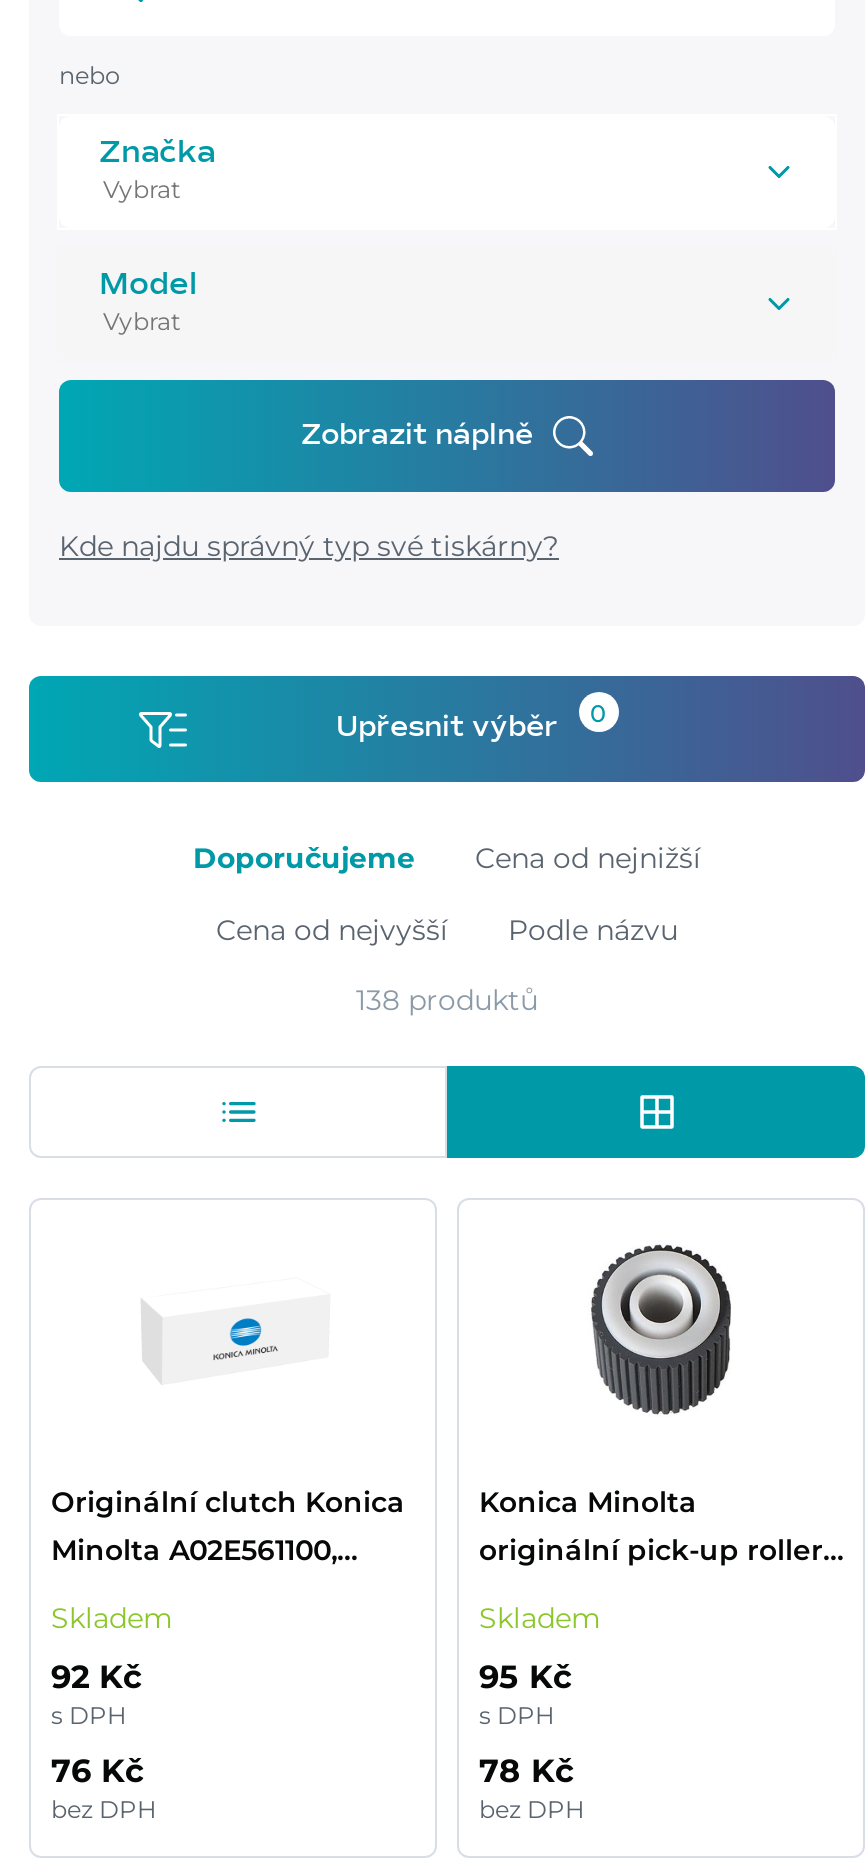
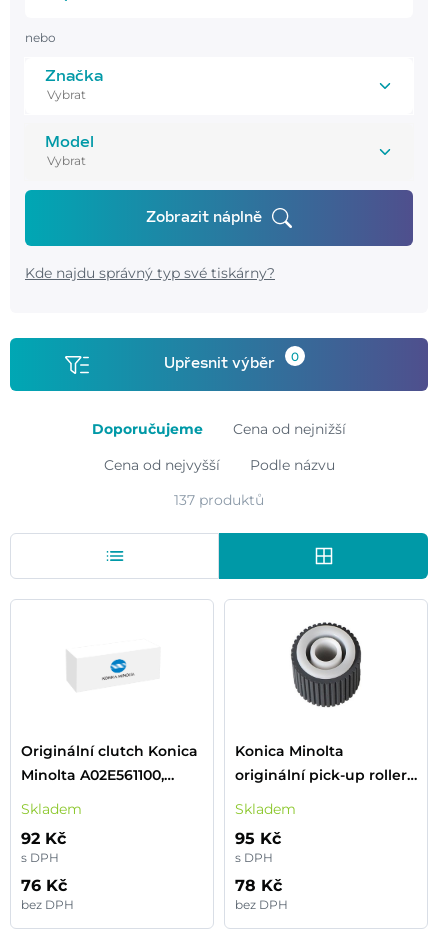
- 138 produktů
+ 137 produktů
